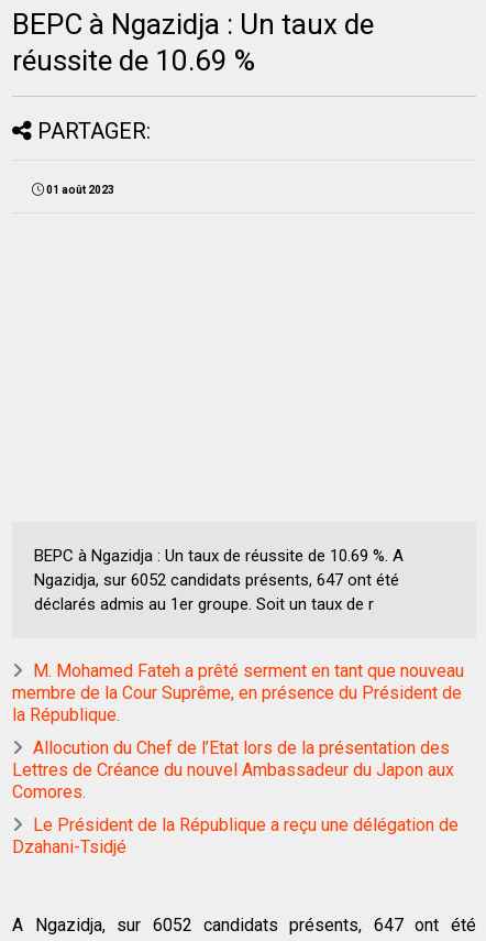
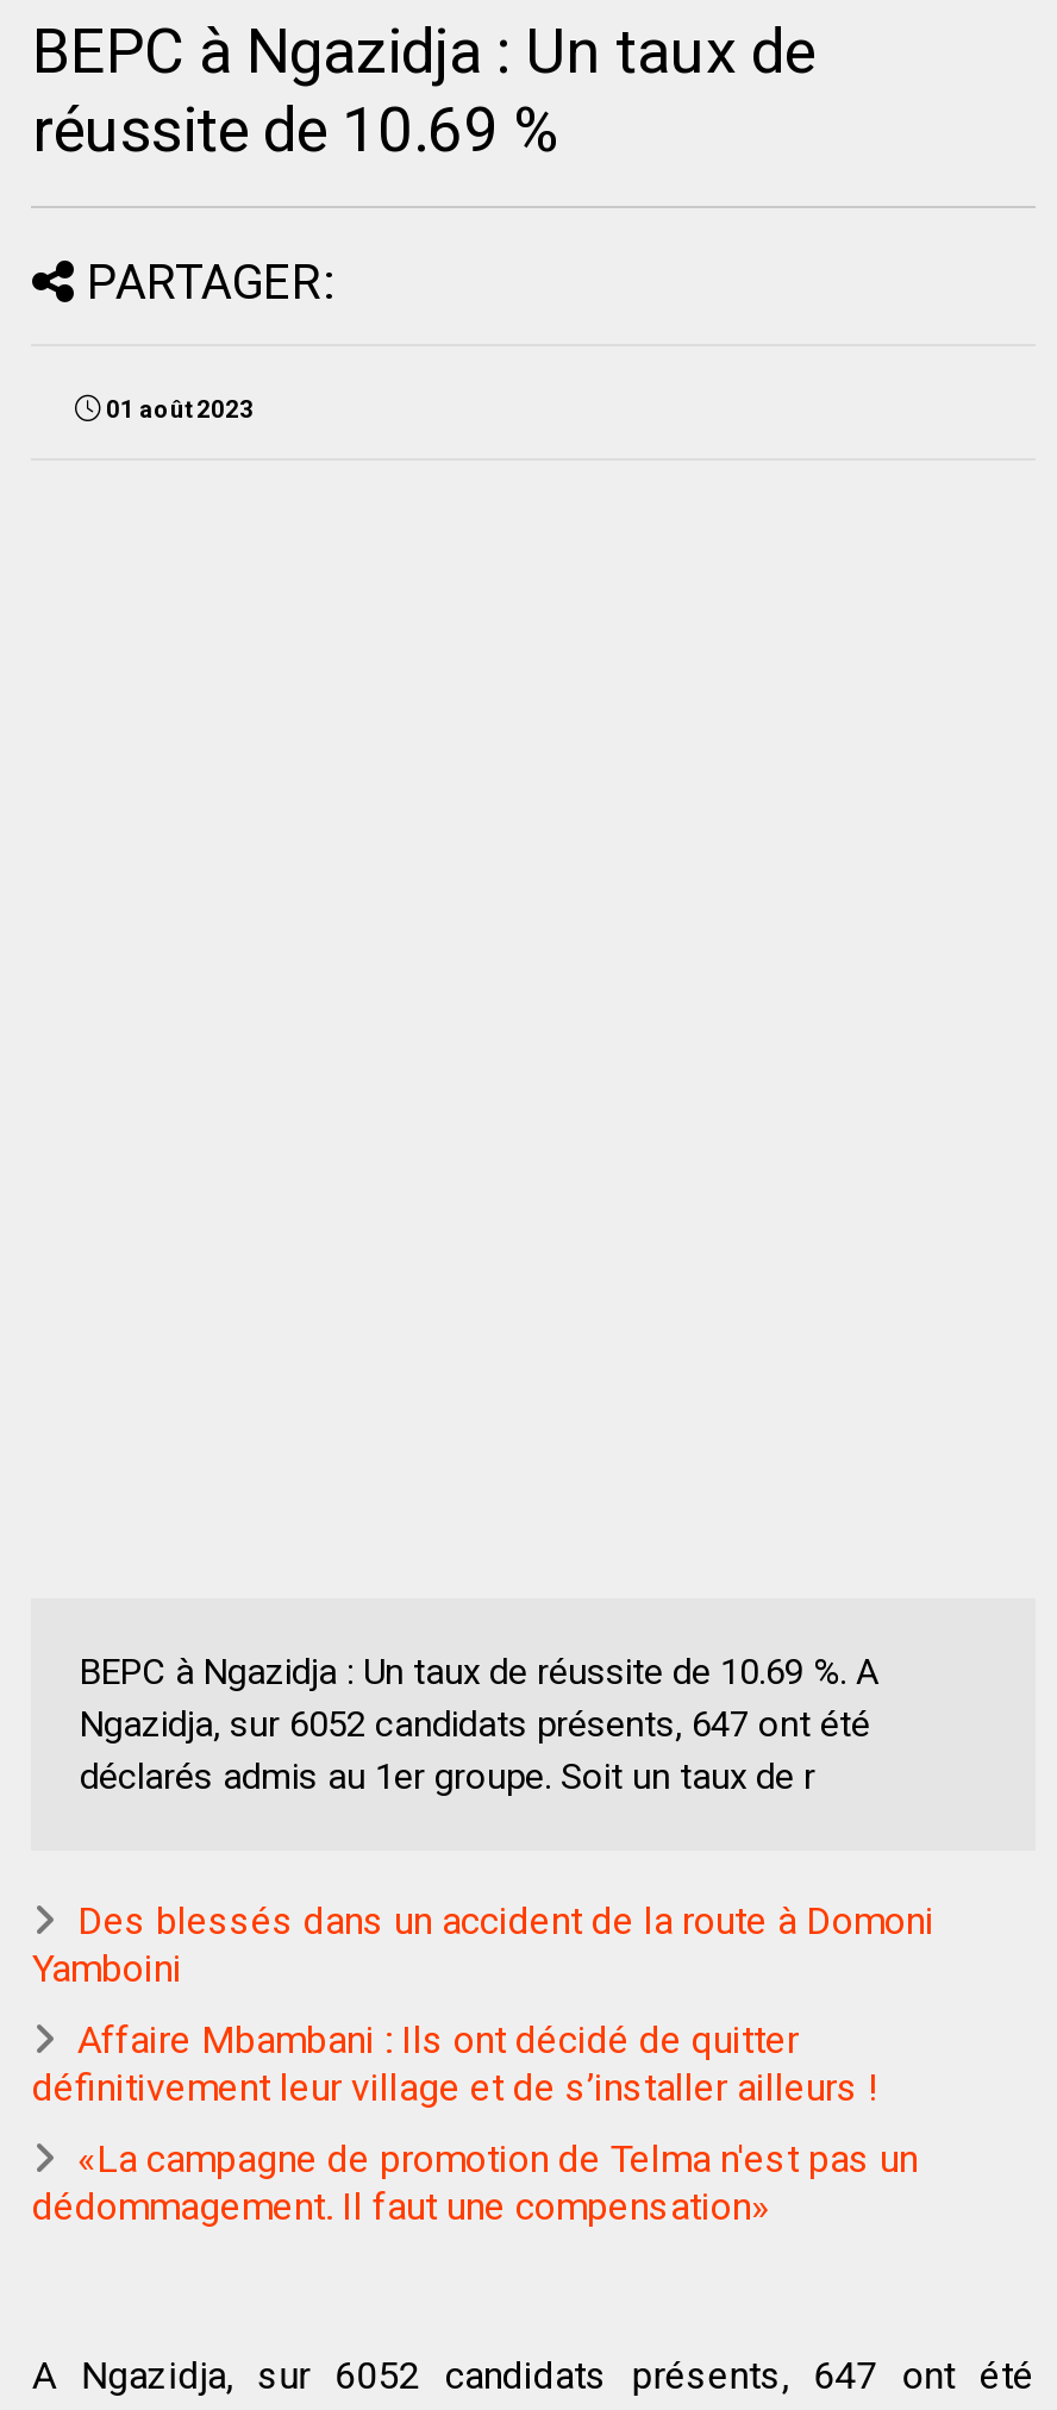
moved down: BEPC à Ngazidja : Un taux de réussite de 10.69 %. A | Ngazidja, sur 6052 candidats présents, 647 ont été | déclarés admis au 1er groupe. Soit un taux de r

- M. Mohamed Fateh a prêté serment en tant que nouveau
- membre de la Cour Suprême, en présence du Président de
- la République.
+ Des blessés dans un accident de la route à Domoni
+ Yamboini

- Allocution du Chef de l’Etat lors de la présentation des
- Lettres de Créance du nouvel Ambassadeur du Japon aux
- Comores.
+ Affaire Mbambani : Ils ont décidé de quitter
+ définitivement leur village et de s’installer ailleurs !

- Le Président de la République a reçu une délégation de
- Dzahani-Tsidjé
+ «La campagne de promotion de Telma n'est pas un
+ dédommagement. Il faut une compensation»
